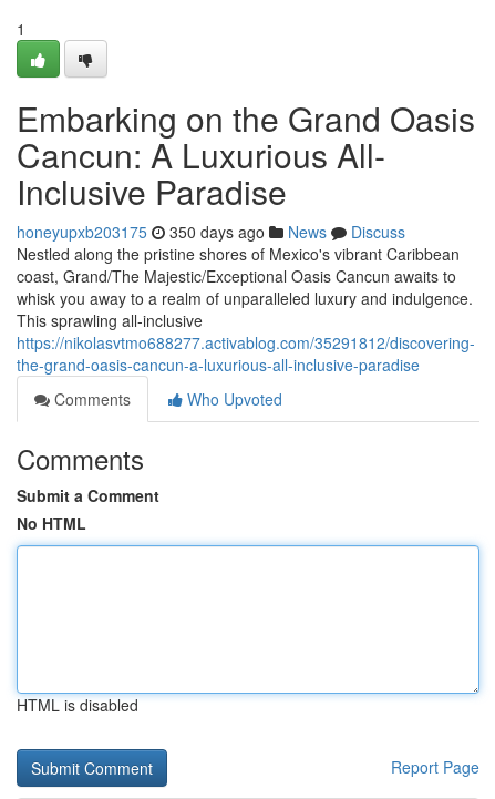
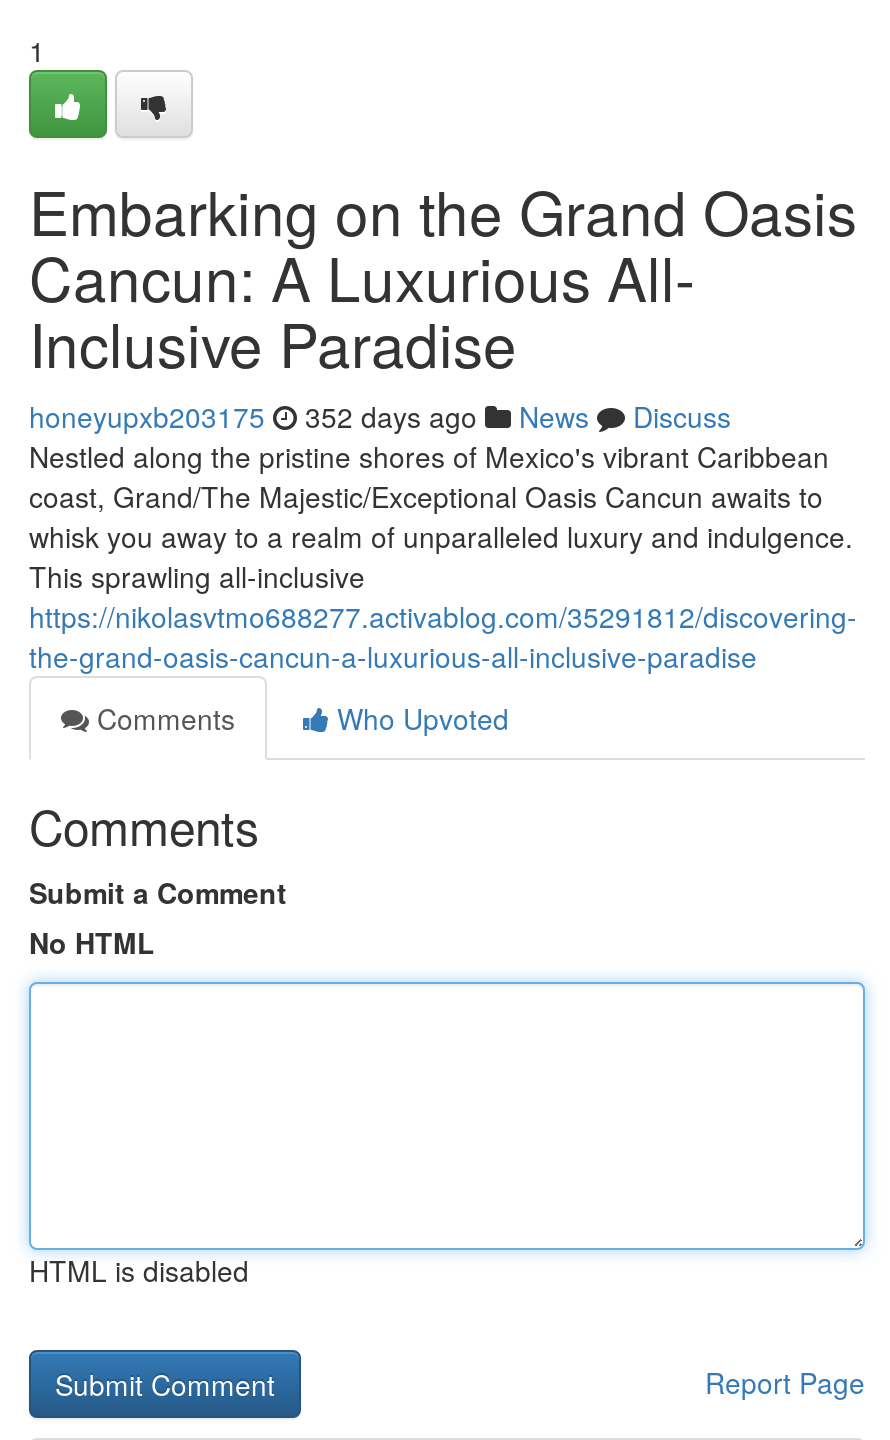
- honeyupxb203175 350 days ago News Discuss
+ honeyupxb203175 352 days ago News Discuss
